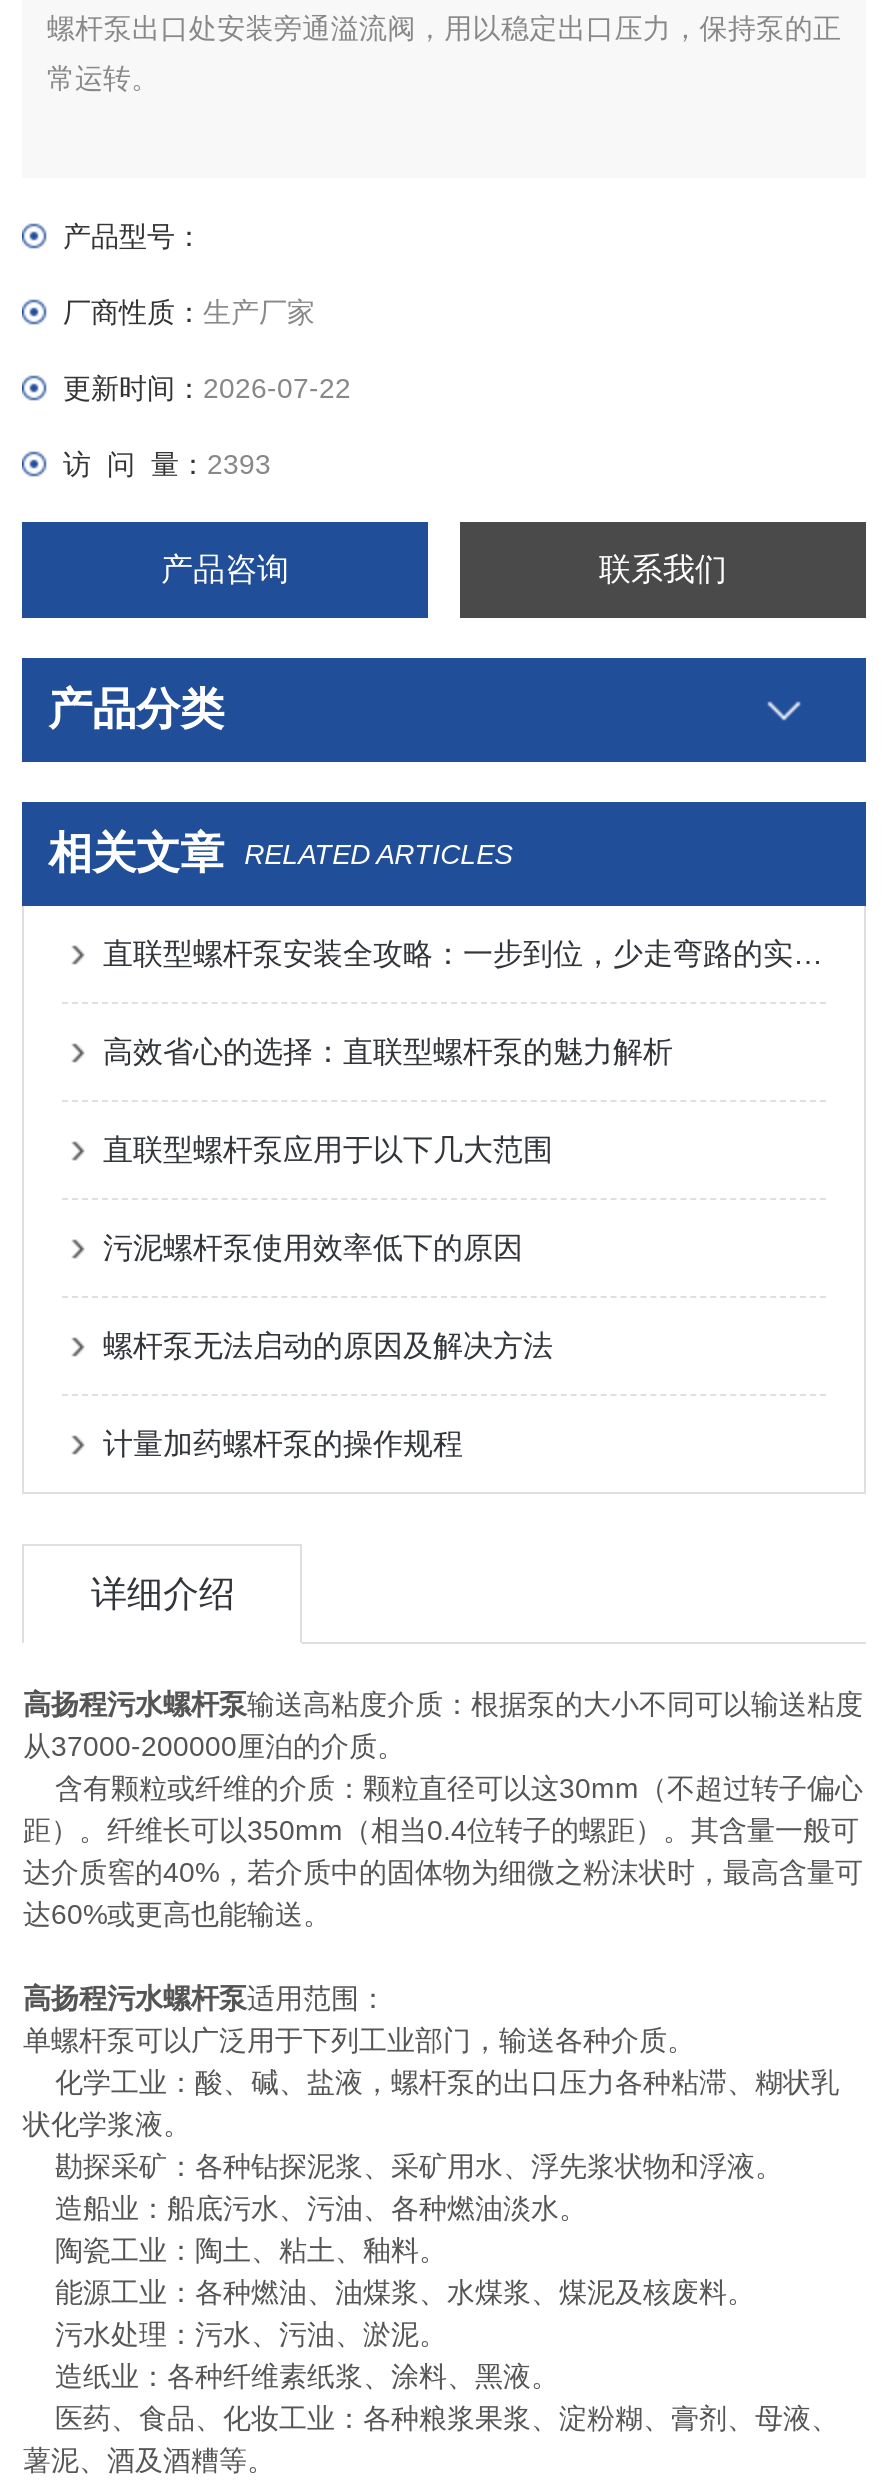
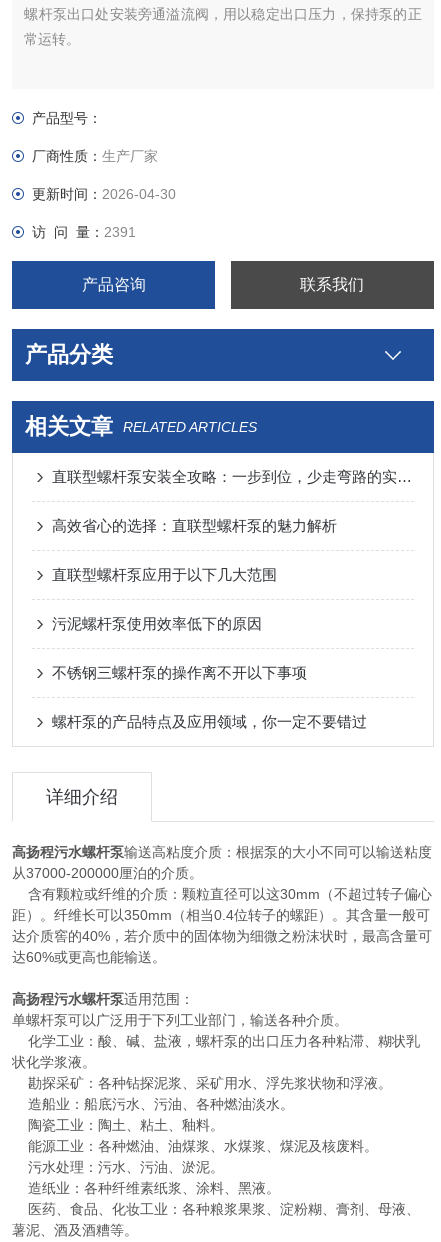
- 更新时间：2026-07-22
+ 更新时间：2026-04-30

- 访 问 量：2393
+ 访 问 量：2391

- 螺杆泵无法启动的原因及解决方法
+ 不锈钢三螺杆泵的操作离不开以下事项

- 计量加药螺杆泵的操作规程
+ 螺杆泵的产品特点及应用领域，你一定不要错过
